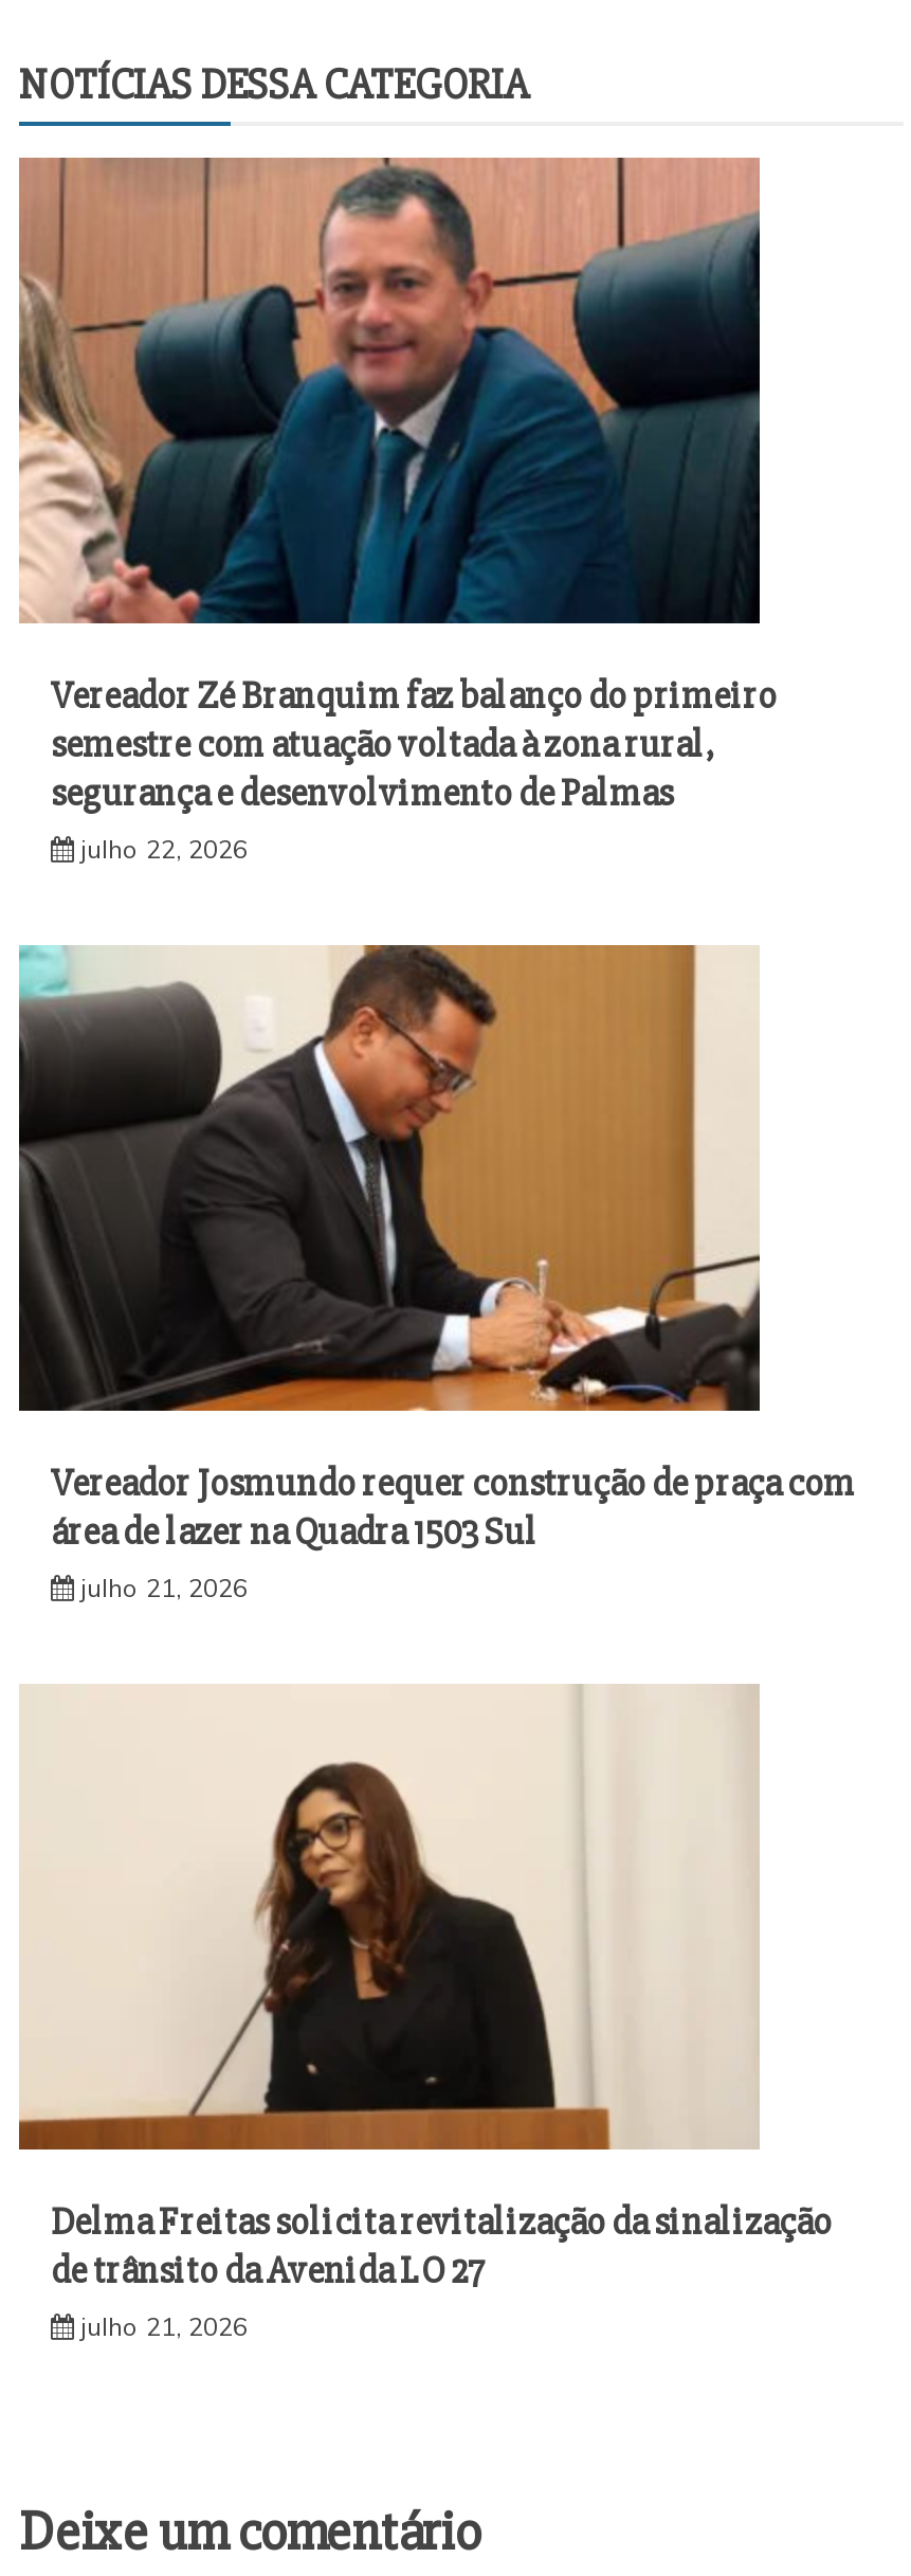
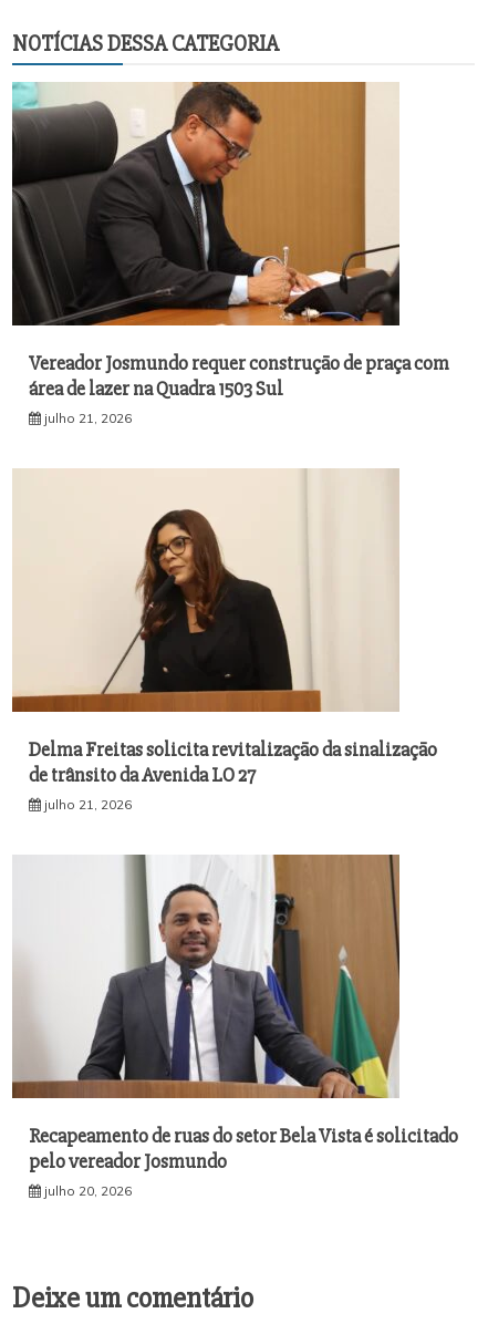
- [image]
- Vereador Zé Branquim faz balanço do primeiro
- semestre com atuação voltada à zona rural,
- segurança e desenvolvimento de Palmas
- julho 22, 2026

moved up: [image] | Vereador Josmundo requer construção de praça com | área de lazer na Quadra 1503 Sul | julho 21, 2026 | Delma Freitas solicita revitalização da sinalização | de trânsito da Avenida LO 27 | julho 21, 2026

+ [image]
+ Recapeamento de ruas do setor Bela Vista é solicitado
+ pelo vereador Josmundo
+ julho 20, 2026
